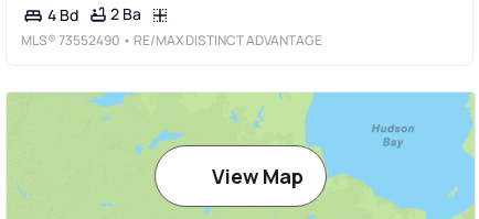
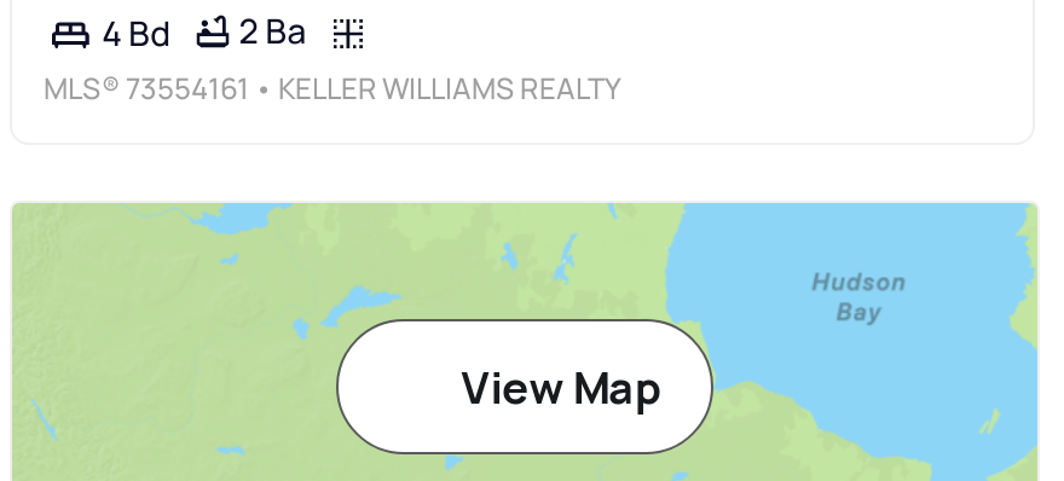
- MLS® 73552490 • RE/MAX DISTINCT ADVANTAGE
+ MLS® 73554161 • KELLER WILLIAMS REALTY
